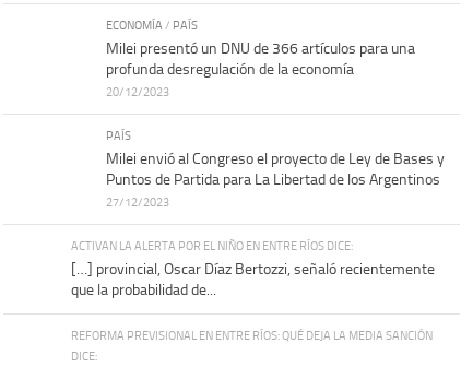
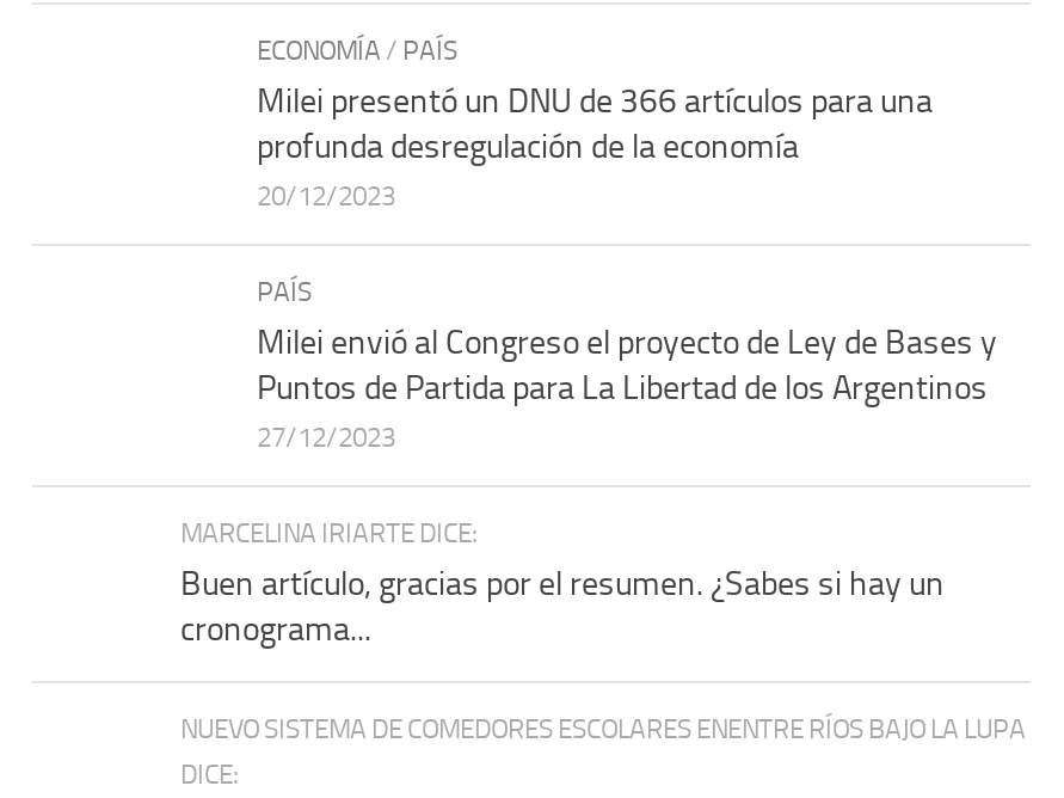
- ACTIVAN LA ALERTA POR EL NIÑO EN ENTRE RÍOS DICE:
- […] provincial, Oscar Díaz Bertozzi, señaló recientemente
- que la probabilidad de...
+ MARCELINA IRIARTE DICE:
+ Buen artículo, gracias por el resumen. ¿Sabes si hay un
+ cronograma...

- REFORMA PREVISIONAL EN ENTRE RÍOS: QUÉ DEJA LA MEDIA SANCIÓN
+ NUEVO SISTEMA DE COMEDORES ESCOLARES ENENTRE RÍOS BAJO LA LUPA
